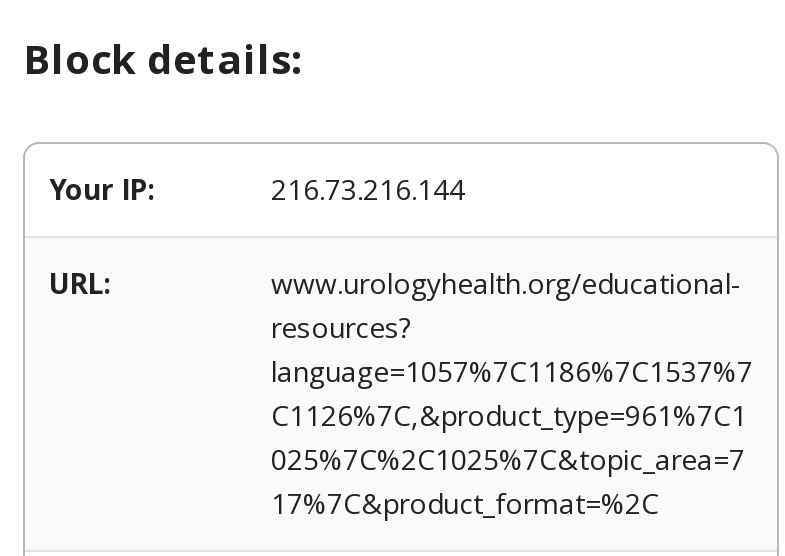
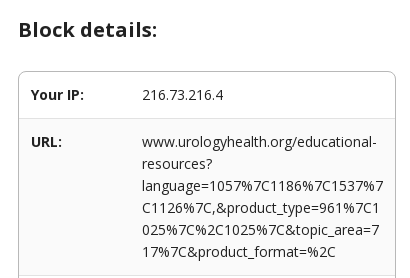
- 216.73.216.144
+ 216.73.216.4
